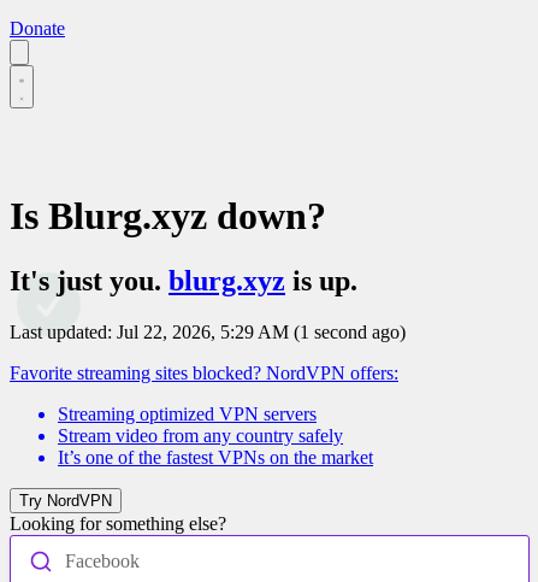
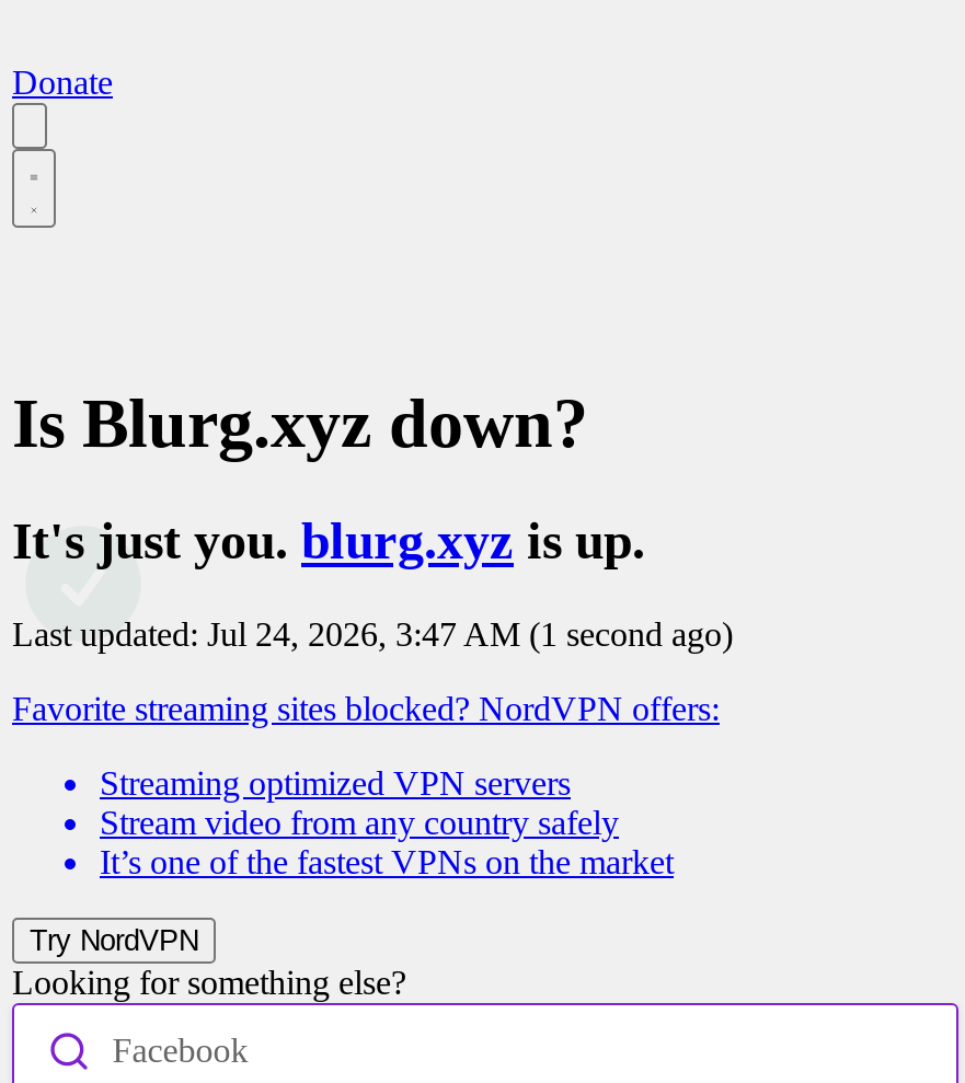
- Last updated: Jul 22, 2026, 5:29 AM (1 second ago)
+ Last updated: Jul 24, 2026, 3:47 AM (1 second ago)
